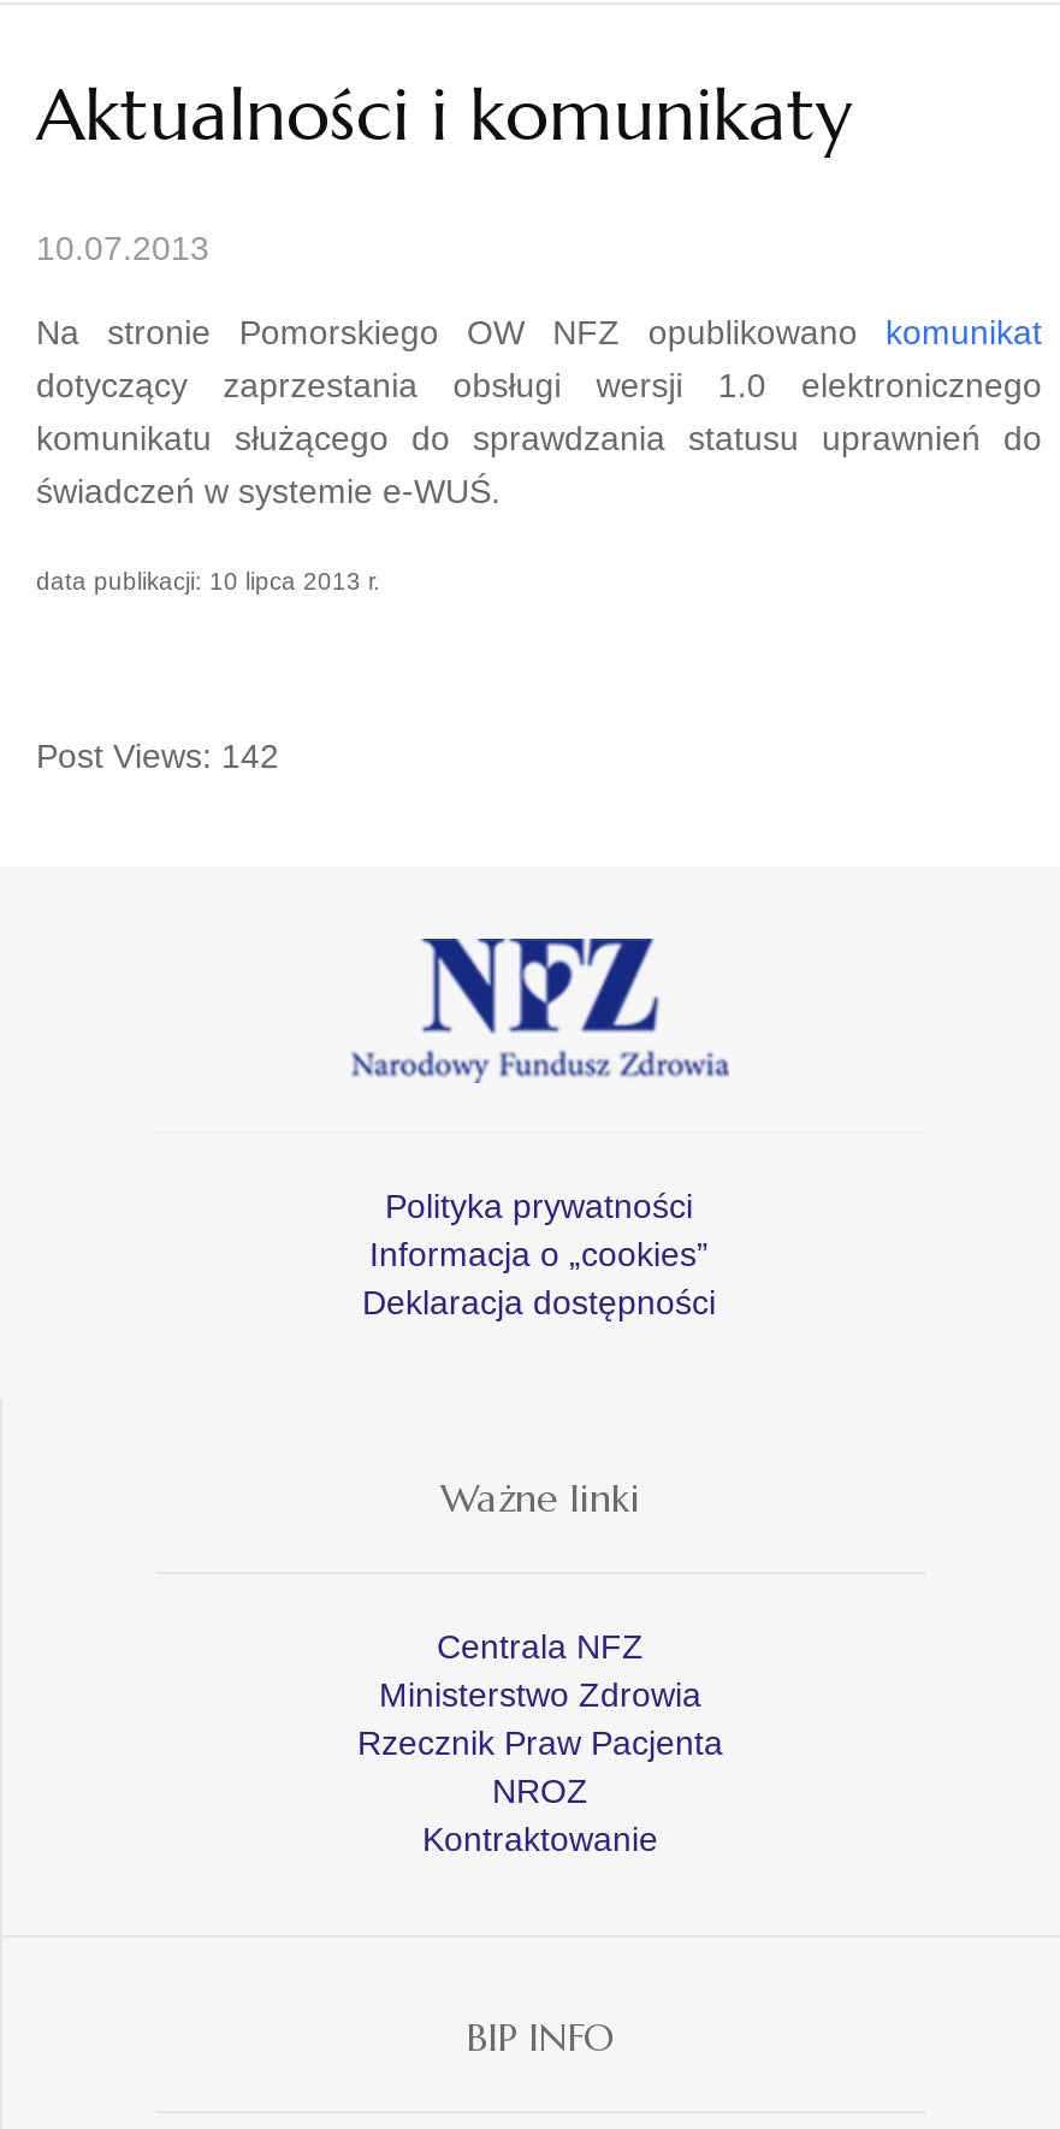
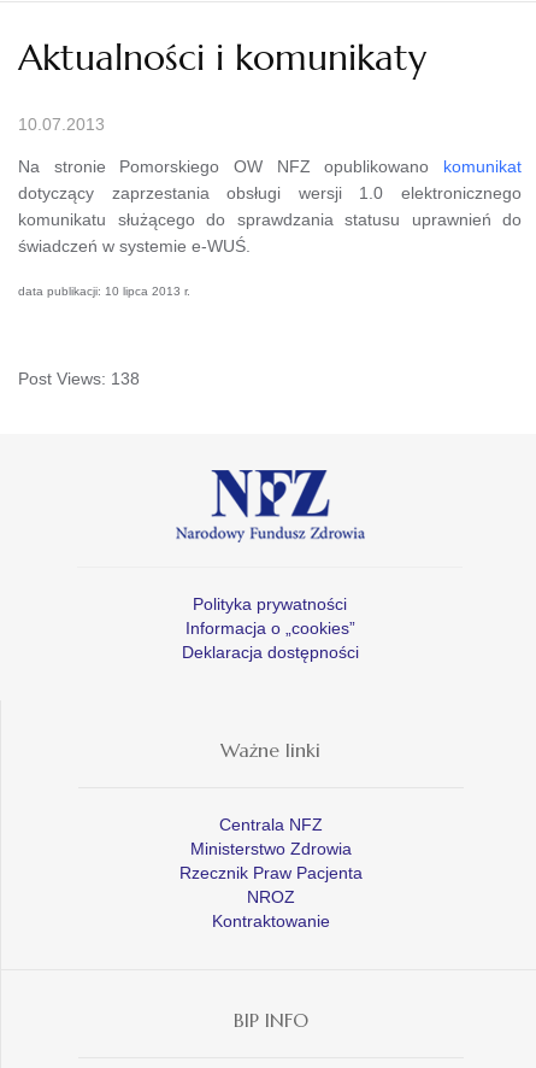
- Post Views: 142
+ Post Views: 138
